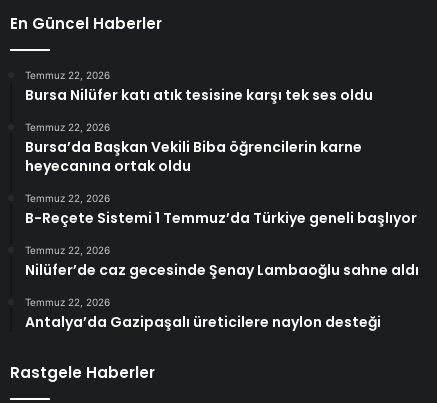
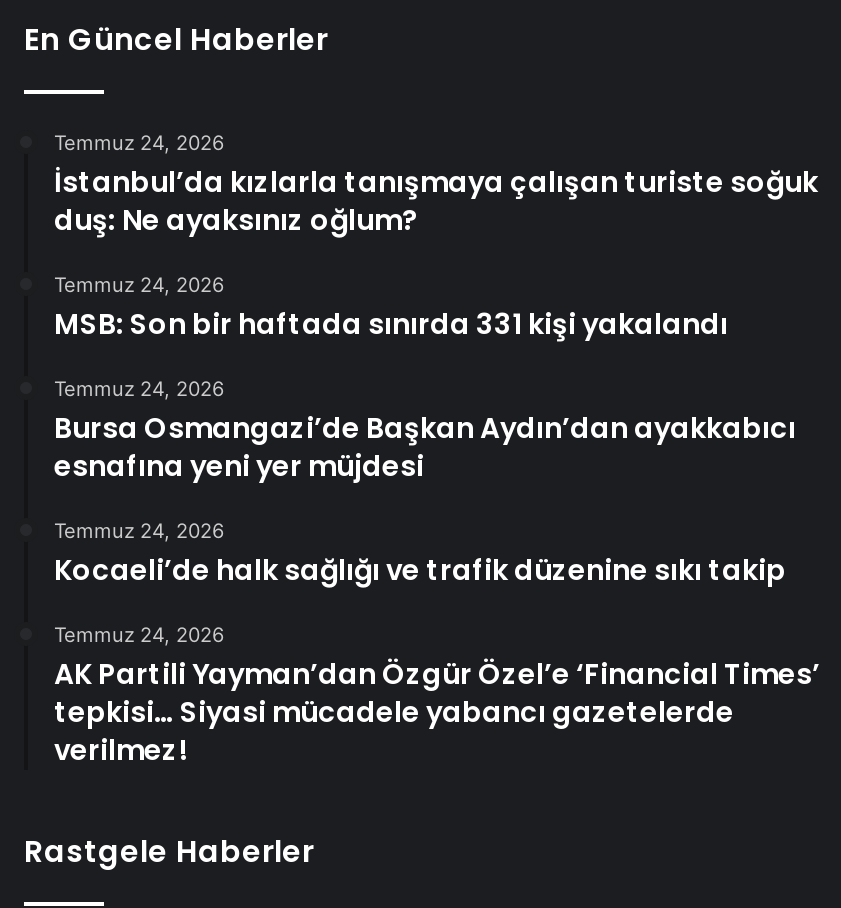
- Temmuz 22, 2026
- Bursa Nilüfer katı atık tesisine karşı tek ses oldu
+ Temmuz 24, 2026
+ İstanbul’da kızlarla tanışmaya çalışan turiste soğuk
+ duş: Ne ayaksınız oğlum?

- Temmuz 22, 2026
- Bursa’da Başkan Vekili Biba öğrencilerin karne
- heyecanına ortak oldu
+ Temmuz 24, 2026
+ MSB: Son bir haftada sınırda 331 kişi yakalandı

- Temmuz 22, 2026
- B-Reçete Sistemi 1 Temmuz’da Türkiye geneli başlıyor
+ Temmuz 24, 2026
+ Bursa Osmangazi’de Başkan Aydın’dan ayakkabıcı
+ esnafına yeni yer müjdesi

- Temmuz 22, 2026
- Nilüfer’de caz gecesinde Şenay Lambaoğlu sahne aldı
+ Temmuz 24, 2026
+ Kocaeli’de halk sağlığı ve trafik düzenine sıkı takip

- Temmuz 22, 2026
- Antalya’da Gazipaşalı üreticilere naylon desteği
+ Temmuz 24, 2026
+ AK Partili Yayman’dan Özgür Özel’e ‘Financial Times’
+ tepkisi… Siyasi mücadele yabancı gazetelerde
+ verilmez!
